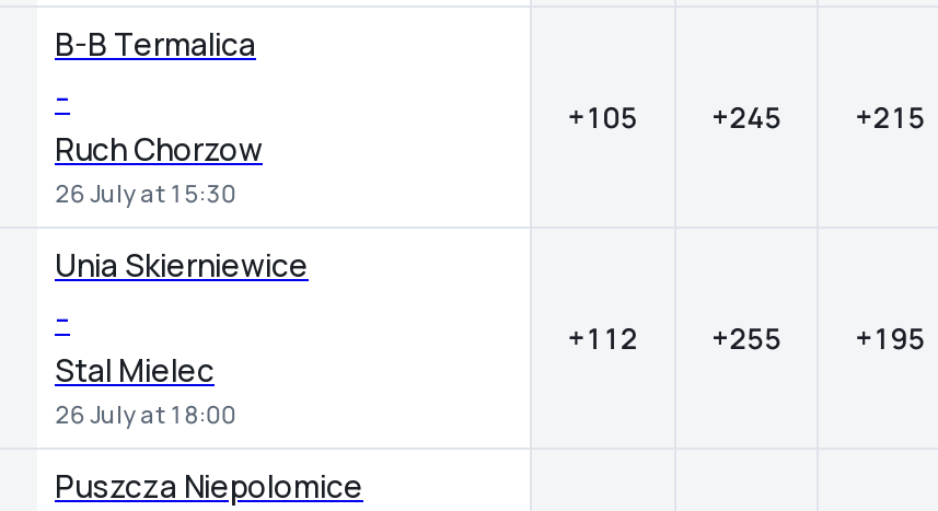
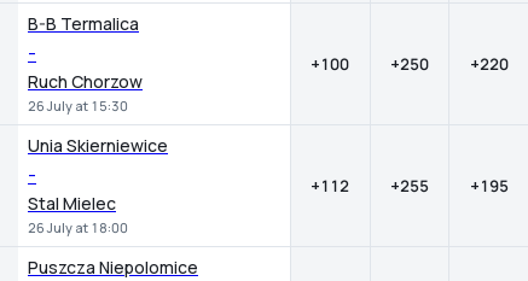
- +105
+ +100

- +245
+ +250

- +215
+ +220
